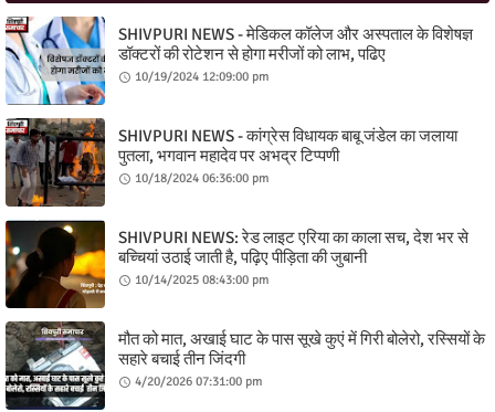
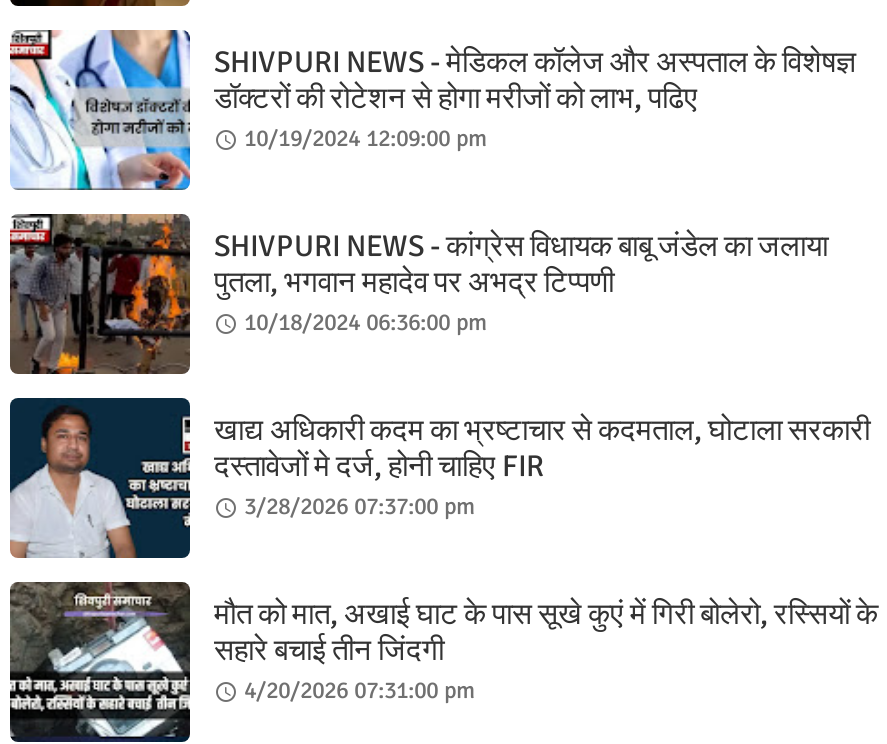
- [image]
- SHIVPURI NEWS: रेड लाइट एरिया का काला सच, देश भर से
- बच्चियां उठाई जाती है, पढ़िए पीड़िता की जुबानी
- 10/14/2025 08:43:00 pm
+ [image]
+ खाद्य अधिकारी कदम का भ्रष्टाचार से कदमताल, घोटाला सरकारी
+ दस्तावेजों मे दर्ज, होनी चाहिए FIR
+ 3/28/2026 07:37:00 pm
